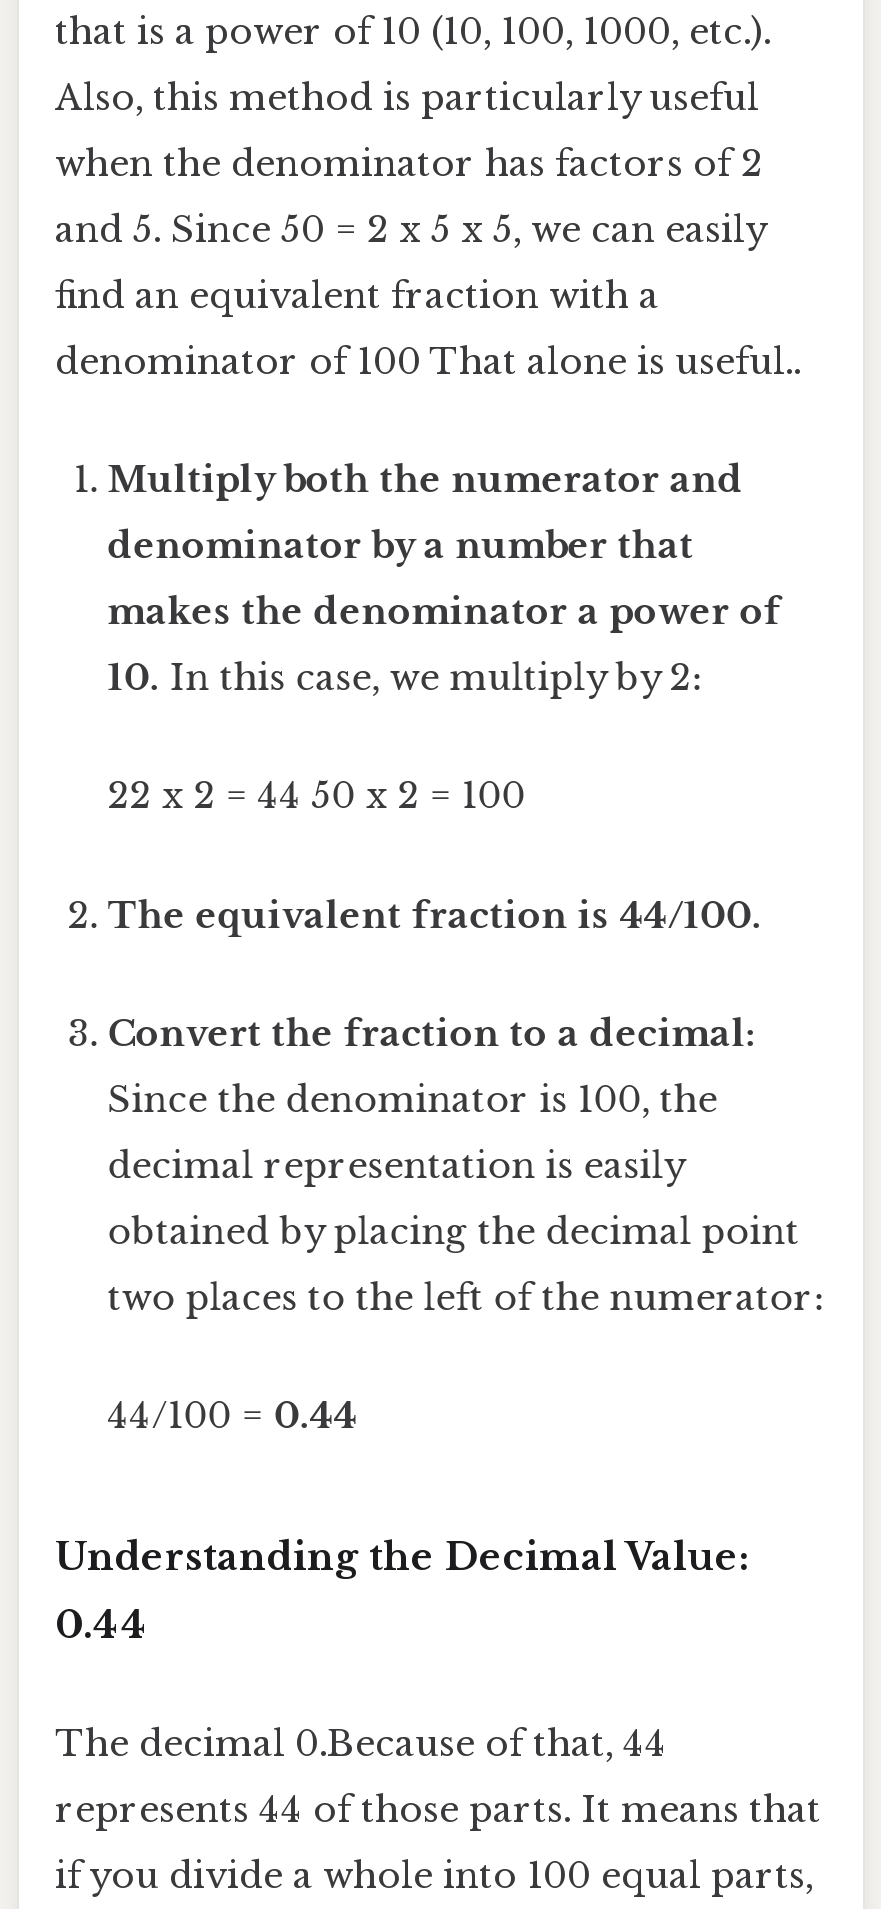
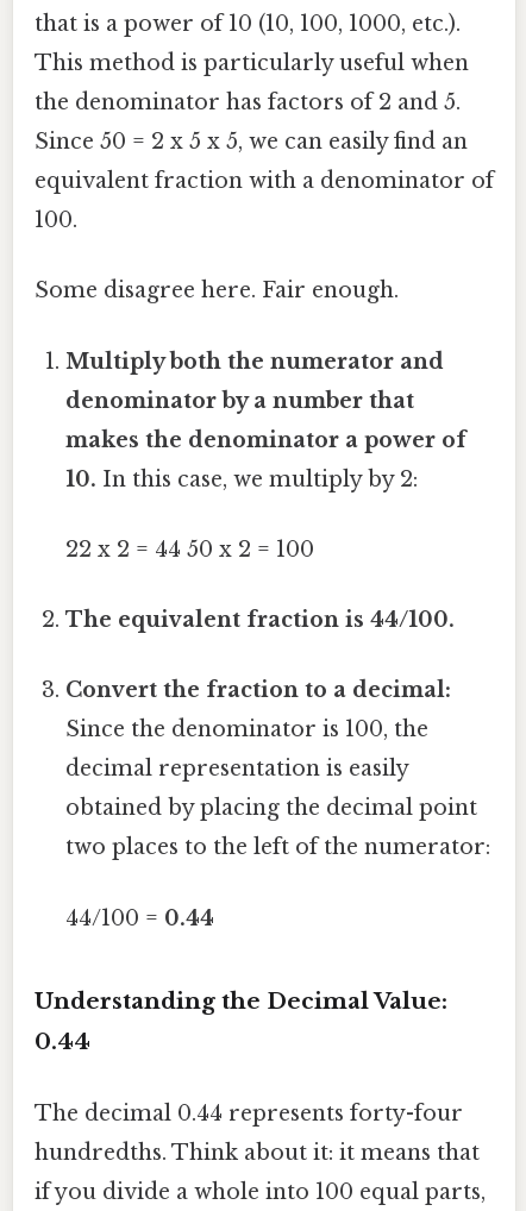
- Also, this method is particularly useful
- when the denominator has factors of 2
- and 5. Since 50 = 2 x 5 x 5, we can easily
- find an equivalent fraction with a
- denominator of 100 That alone is useful..
+ This method is particularly useful when
+ the denominator has factors of 2 and 5.
+ Since 50 = 2 x 5 x 5, we can easily find an
+ equivalent fraction with a denominator of
+ 100.
+ Some disagree here. Fair enough.

- The decimal 0.Because of that, 44
+ The decimal 0.44 represents forty-four

- represents 44 of those parts. It means that
+ hundredths. Think about it: it means that
